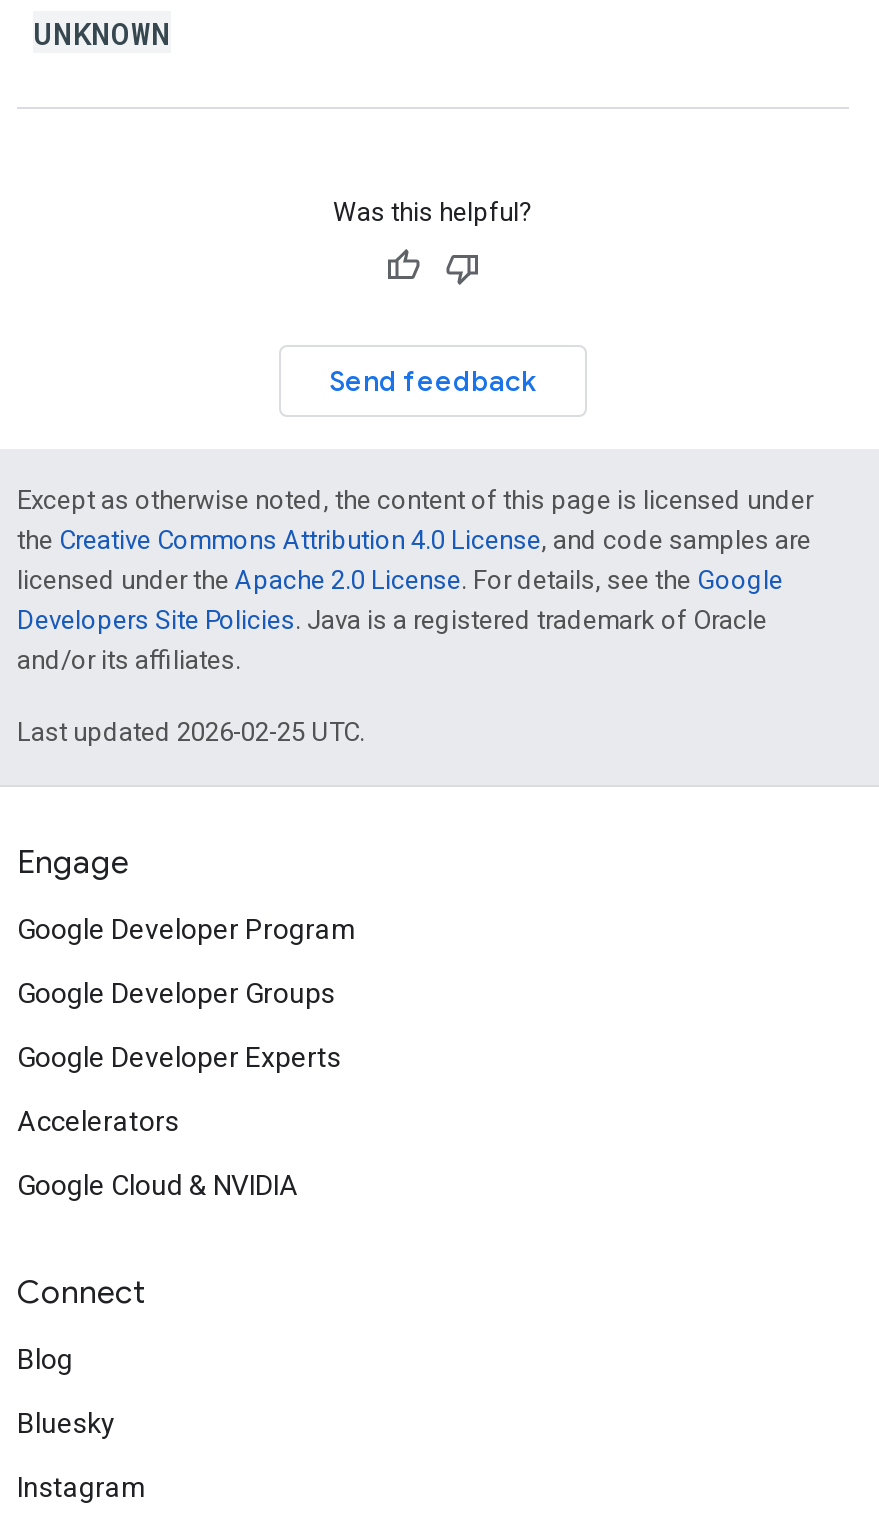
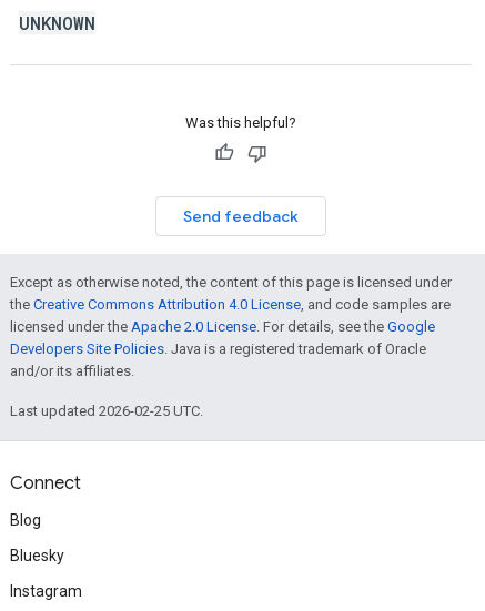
- Engage
- Google Developer Program
- Google Developer Groups
- Google Developer Experts
- Accelerators
- Google Cloud & NVIDIA
